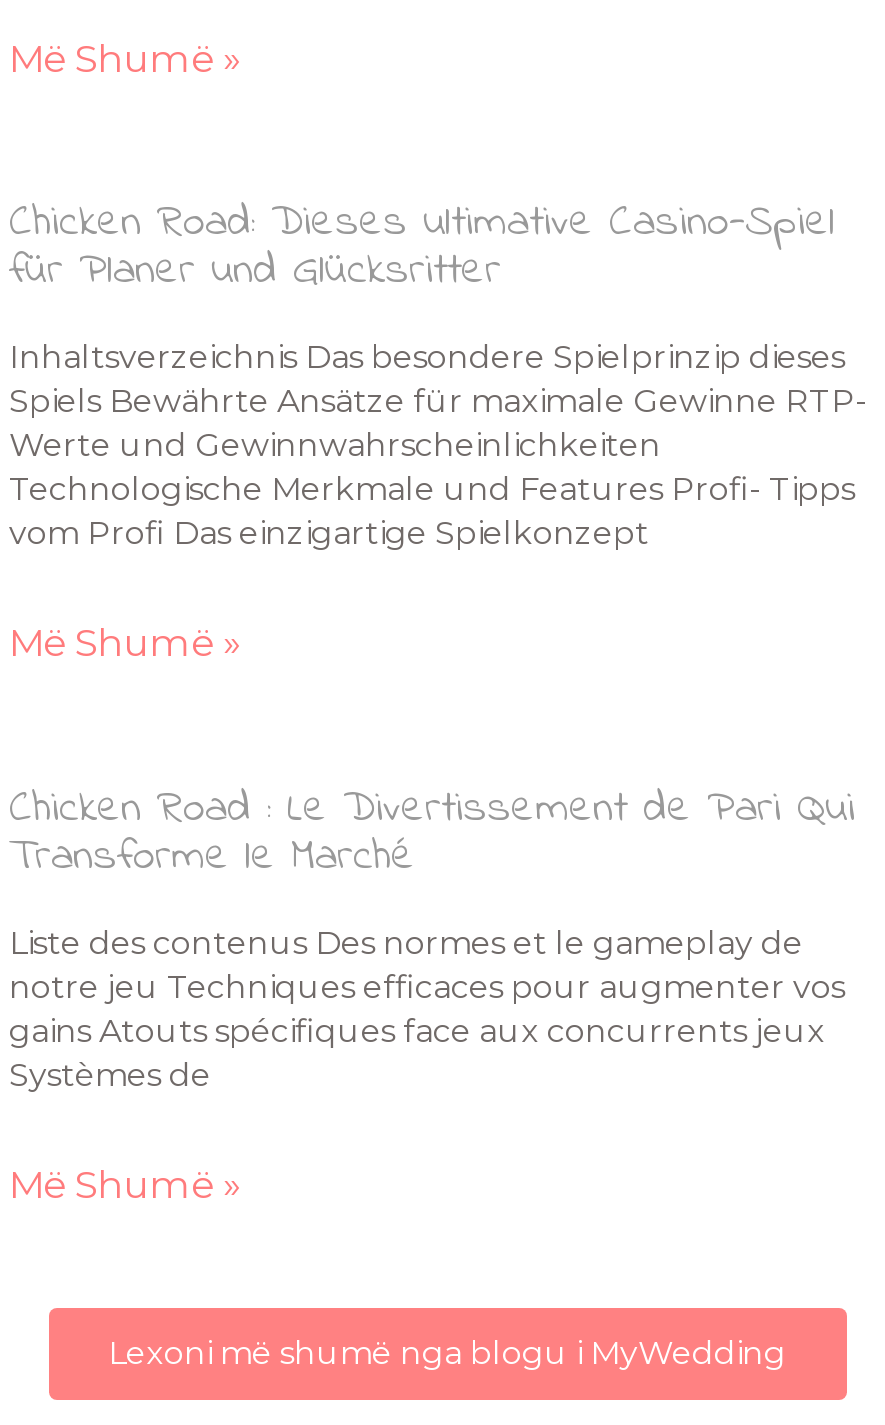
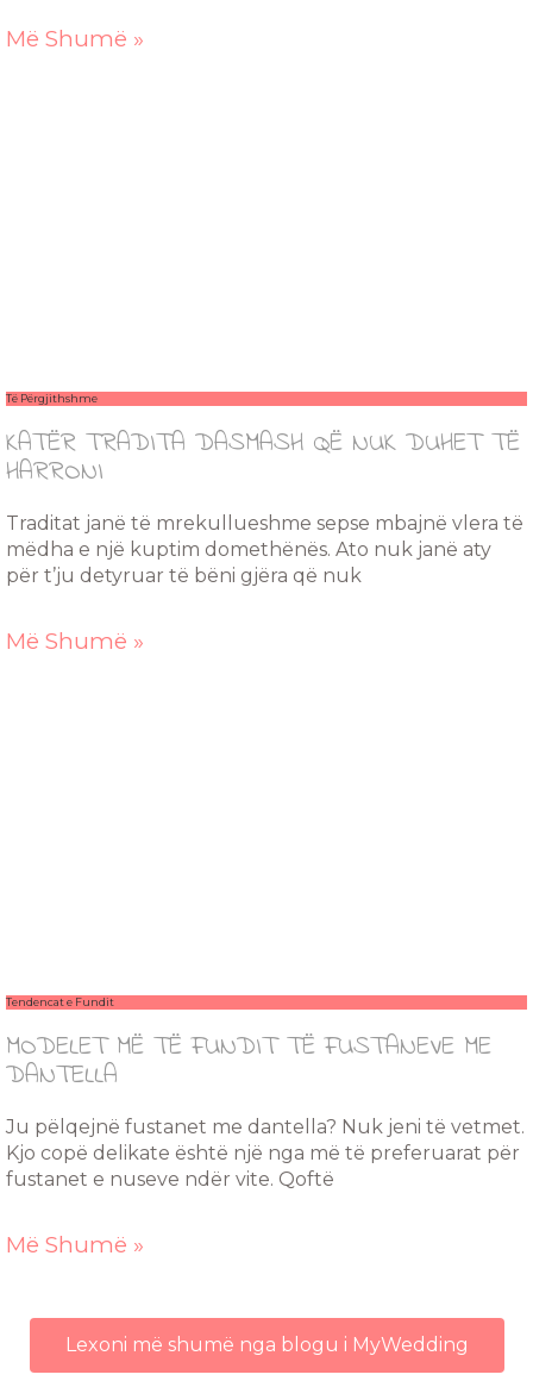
- Chicken Road: Dieses ultimative Casino-Spiel
- für Planer und Glücksritter
- Inhaltsverzeichnis Das besondere Spielprinzip dieses
- Spiels Bewährte Ansätze für maximale Gewinne RTP-
- Werte und Gewinnwahrscheinlichkeiten
- Technologische Merkmale und Features Profi- Tipps
- vom Profi Das einzigartige Spielkonzept
+ Të Përgjithshme
+ KATËR TRADITA DASMASH QË NUK DUHET TË
+ HARRONI
+ Traditat janë të mrekullueshme sepse mbajnë vlera të
+ mëdha e një kuptim domethënës. Ato nuk janë aty
+ për t’ju detyruar të bëni gjëra që nuk

- Chicken Road : Le Divertissement de Pari Qui
- Transforme le Marché
- Liste des contenus Des normes et le gameplay de
- notre jeu Techniques efficaces pour augmenter vos
- gains Atouts spécifiques face aux concurrents jeux
- Systèmes de
+ Tendencat e Fundit
+ MODELET MË TË FUNDIT TË FUSTANEVE ME
+ DANTELLA
+ Ju pëlqejnë fustanet me dantella? Nuk jeni të vetmet.
+ Kjo copë delikate është një nga më të preferuarat për
+ fustanet e nuseve ndër vite. Qoftë
